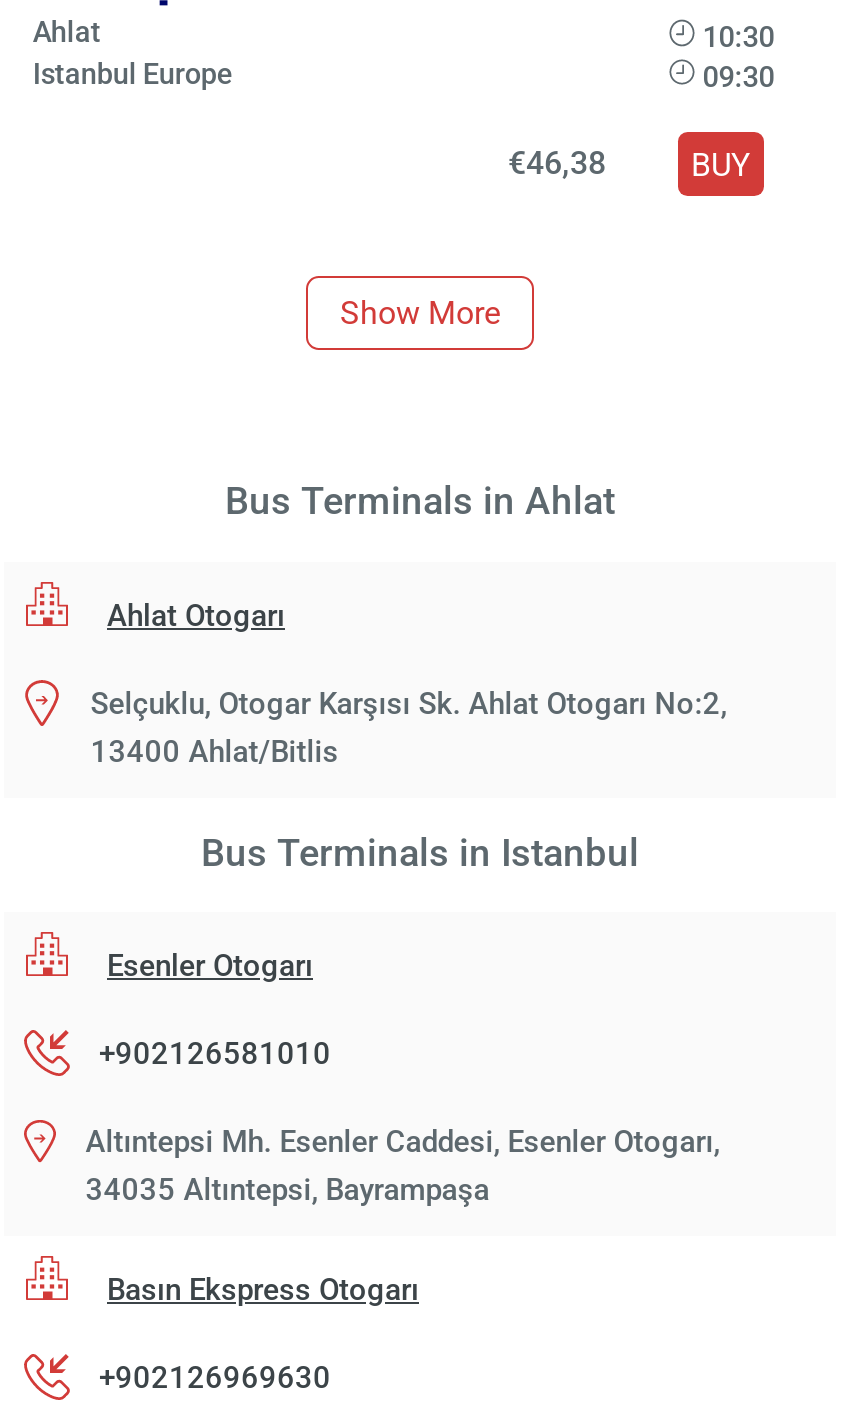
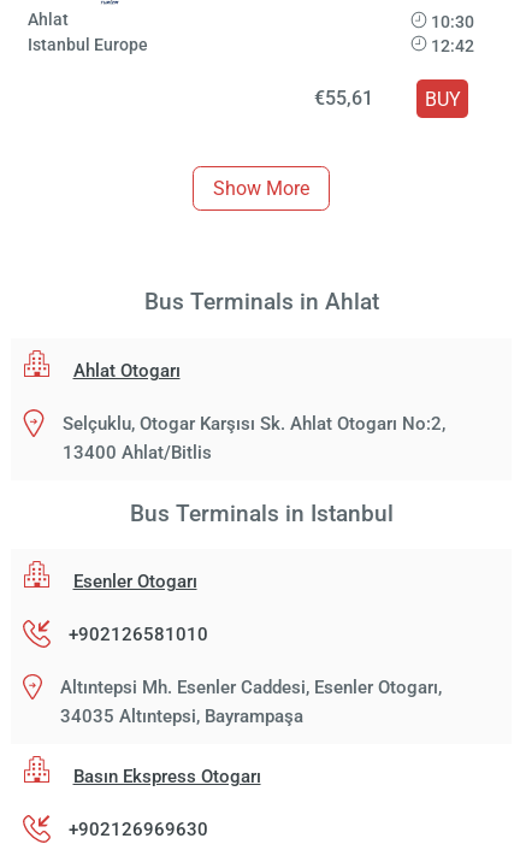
- 09:30
+ 12:42

- €46,38
+ €55,61
